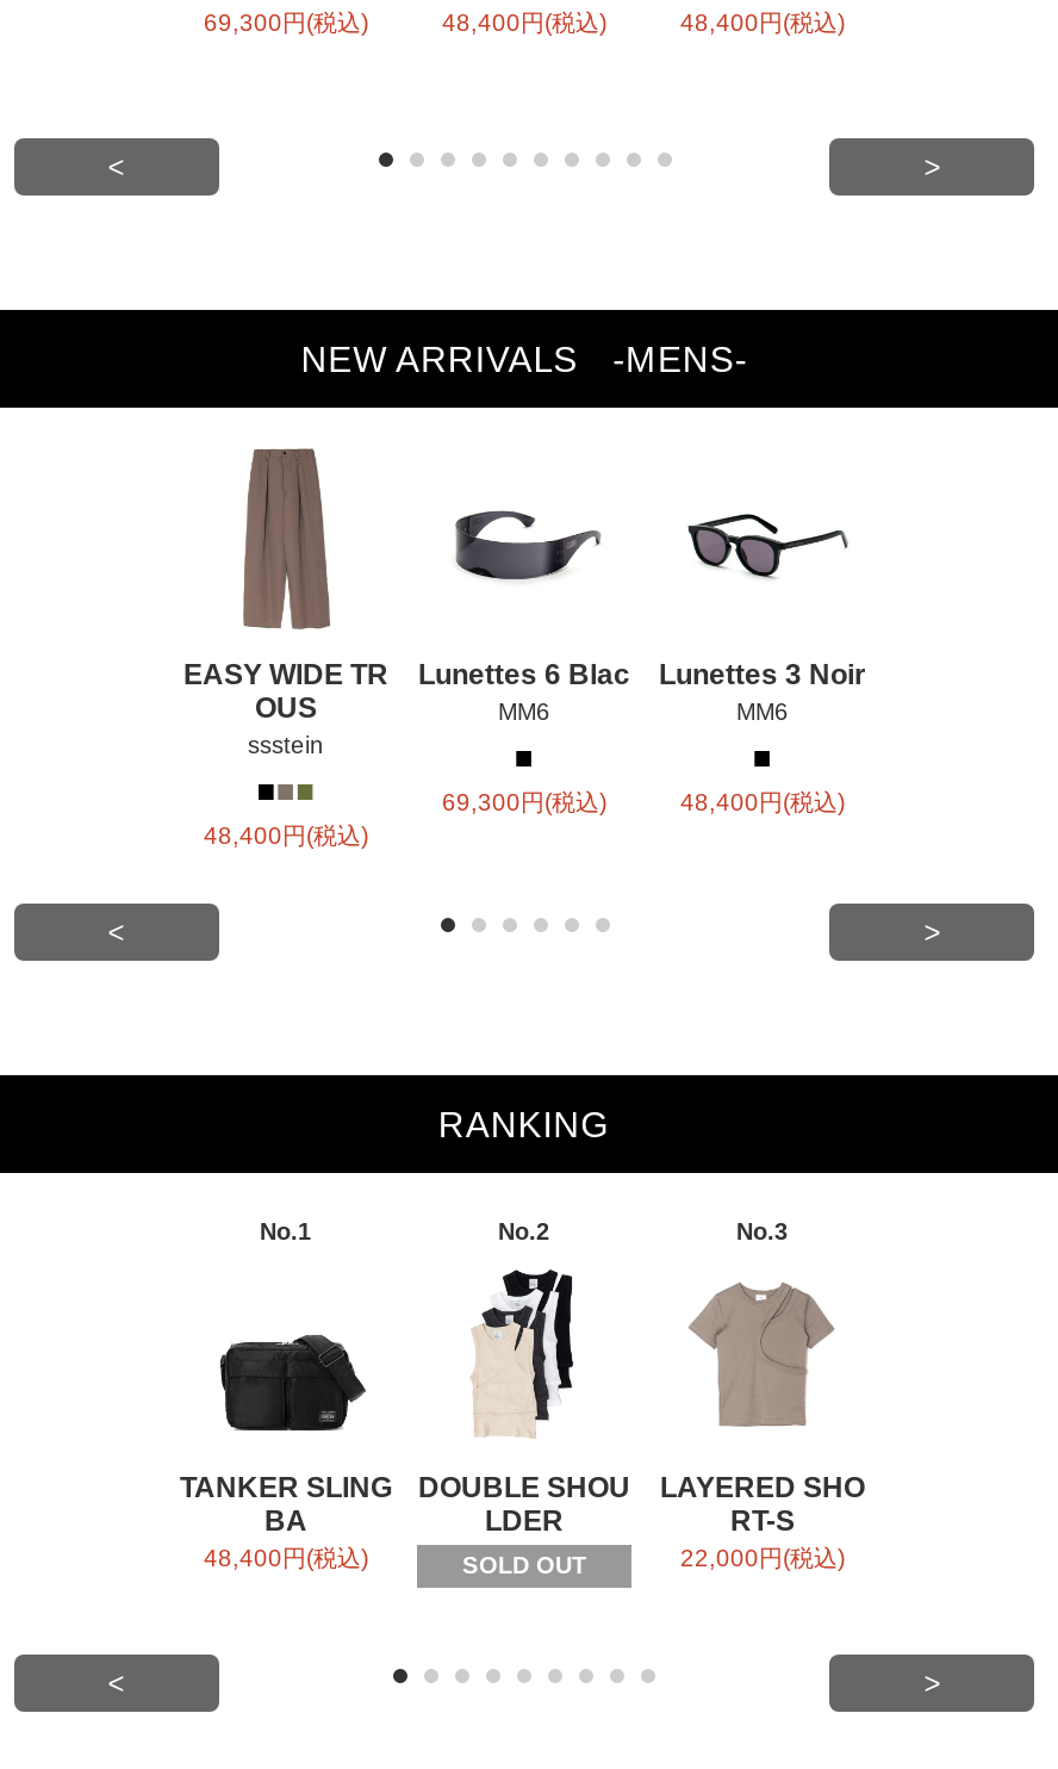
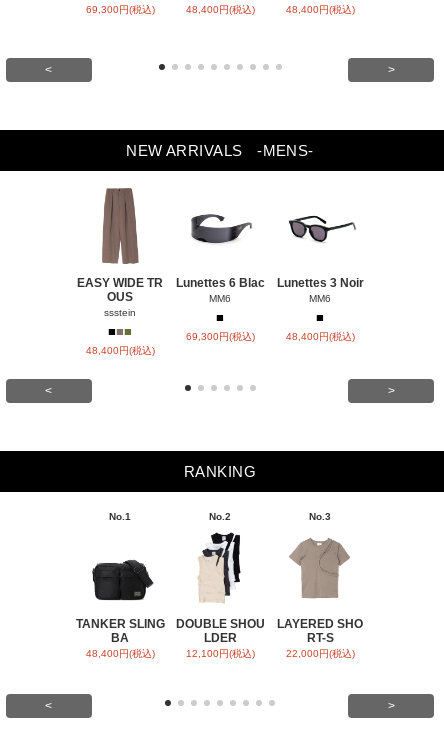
- SOLD OUT
+ 12,100円(税込)
